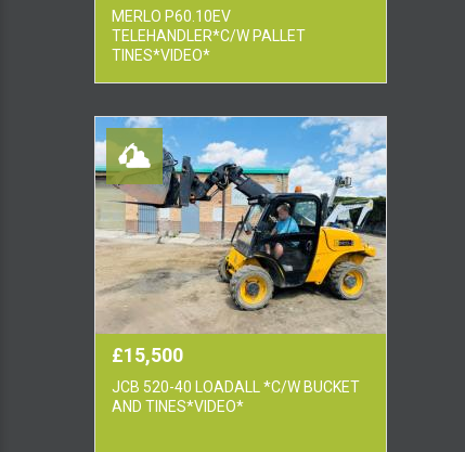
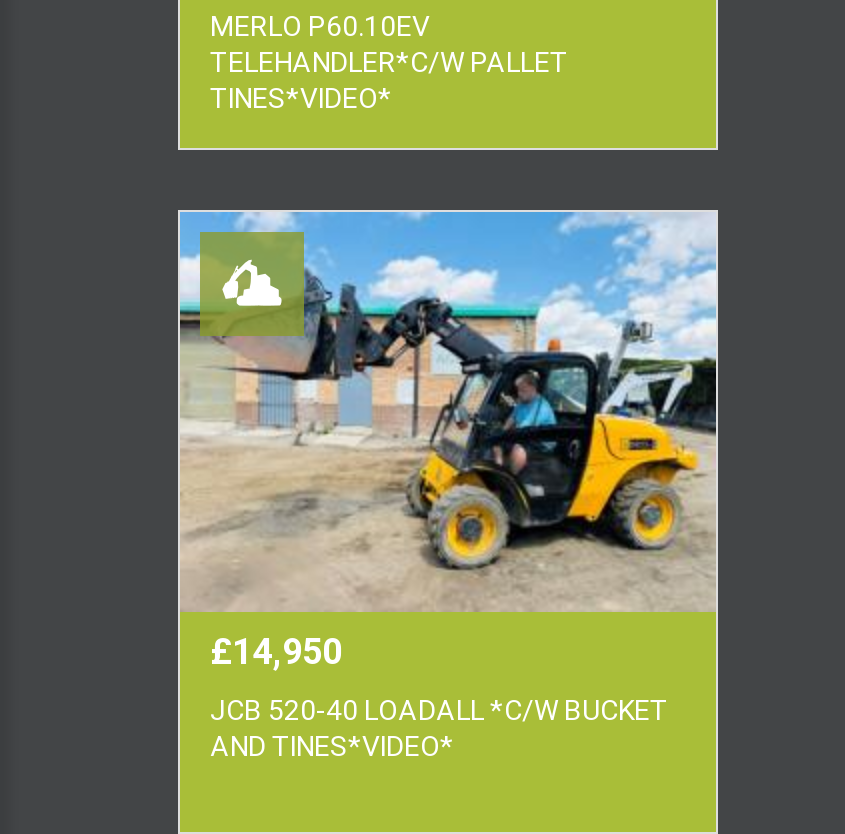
- £15,500
+ £14,950
